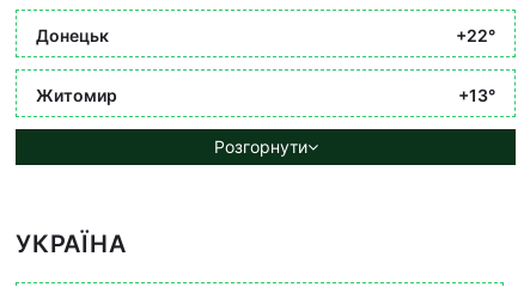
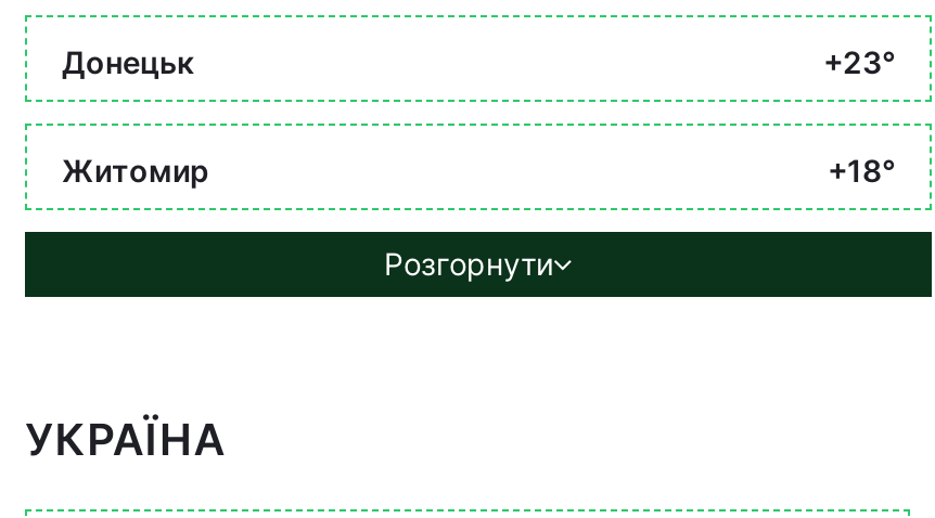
- +22°
+ +23°

- +13°
+ +18°
